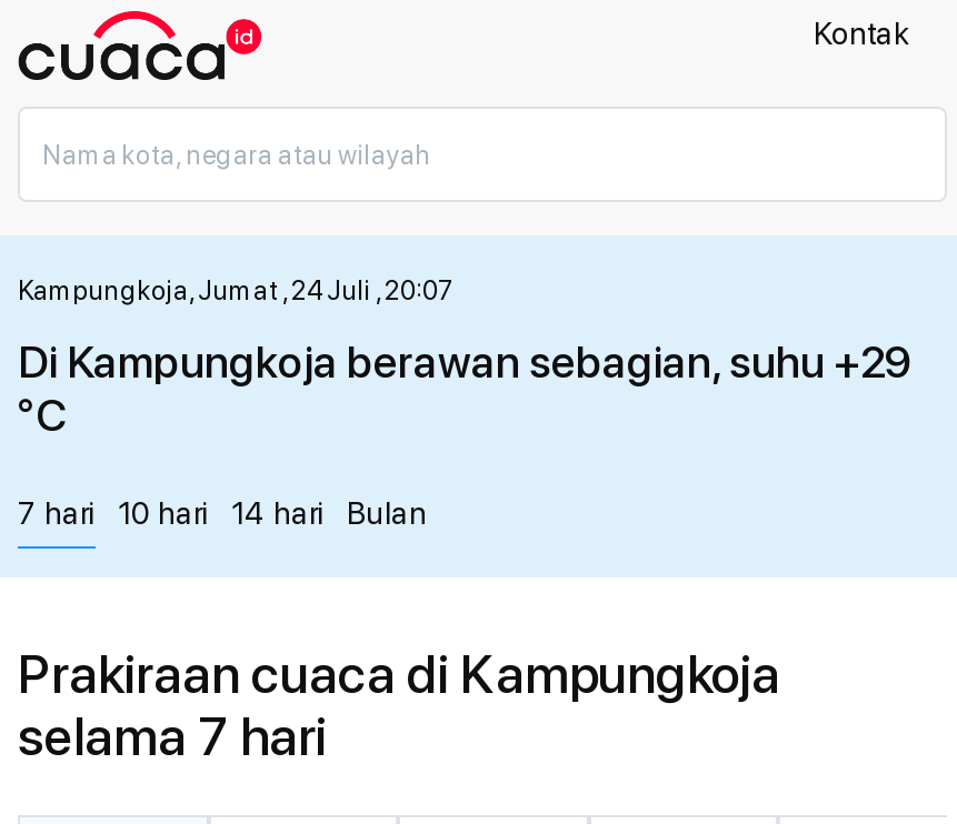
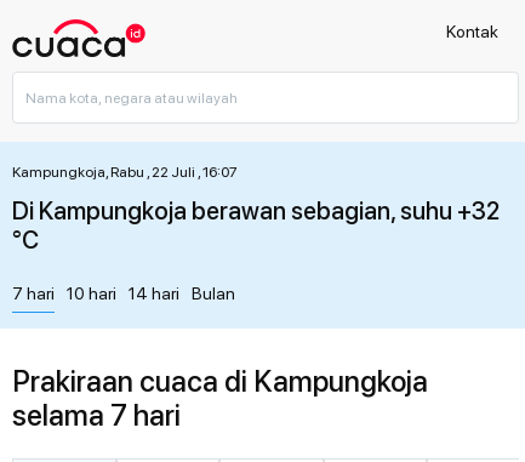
- Kampungkoja, Jumat , 24 Juli , 20:07
+ Kampungkoja, Rabu , 22 Juli , 16:07

- Di Kampungkoja berawan sebagian, suhu +29
+ Di Kampungkoja berawan sebagian, suhu +32
